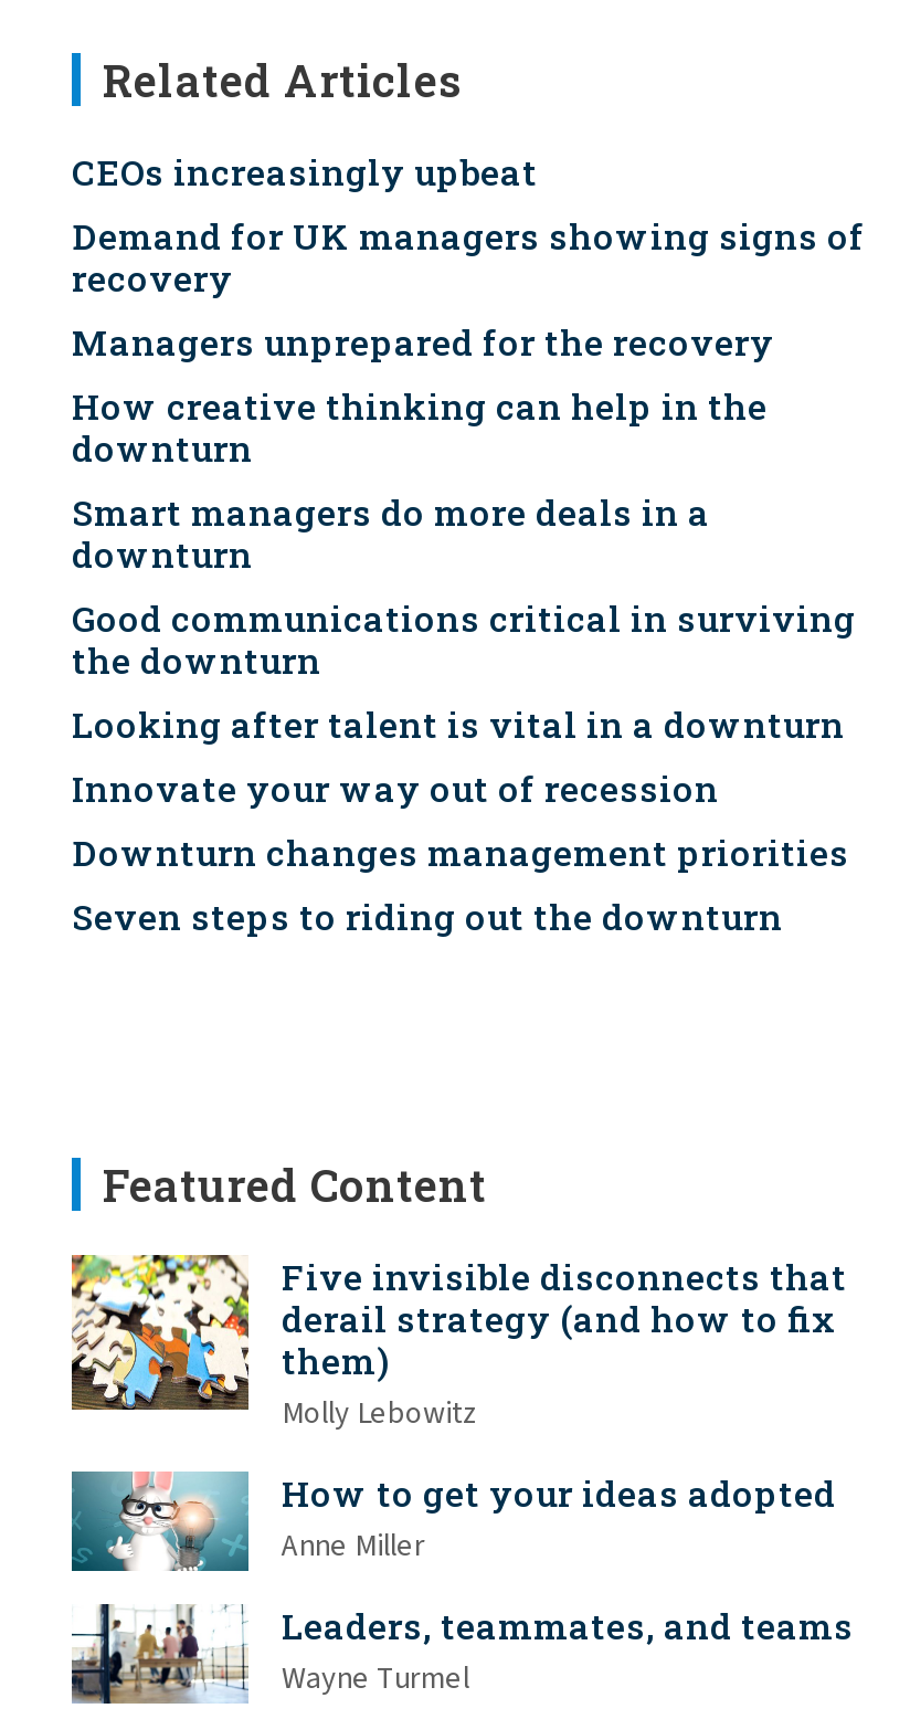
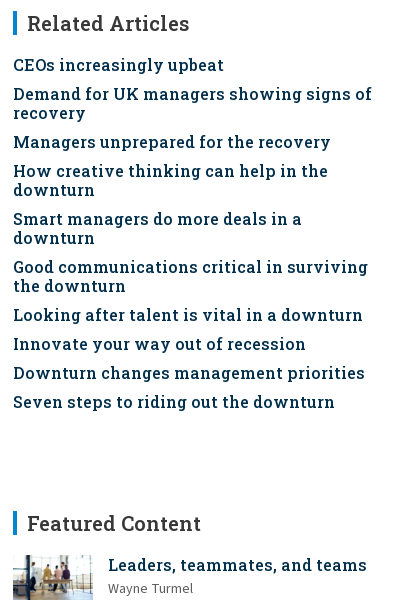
- [image]
- Five invisible disconnects that
- derail strategy (and how to fix
- them)
- Molly Lebowitz
- How to get your ideas adopted
- Anne Miller

- [image]
